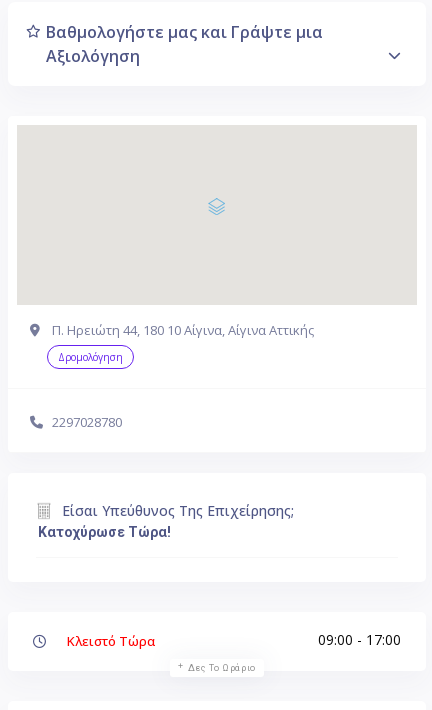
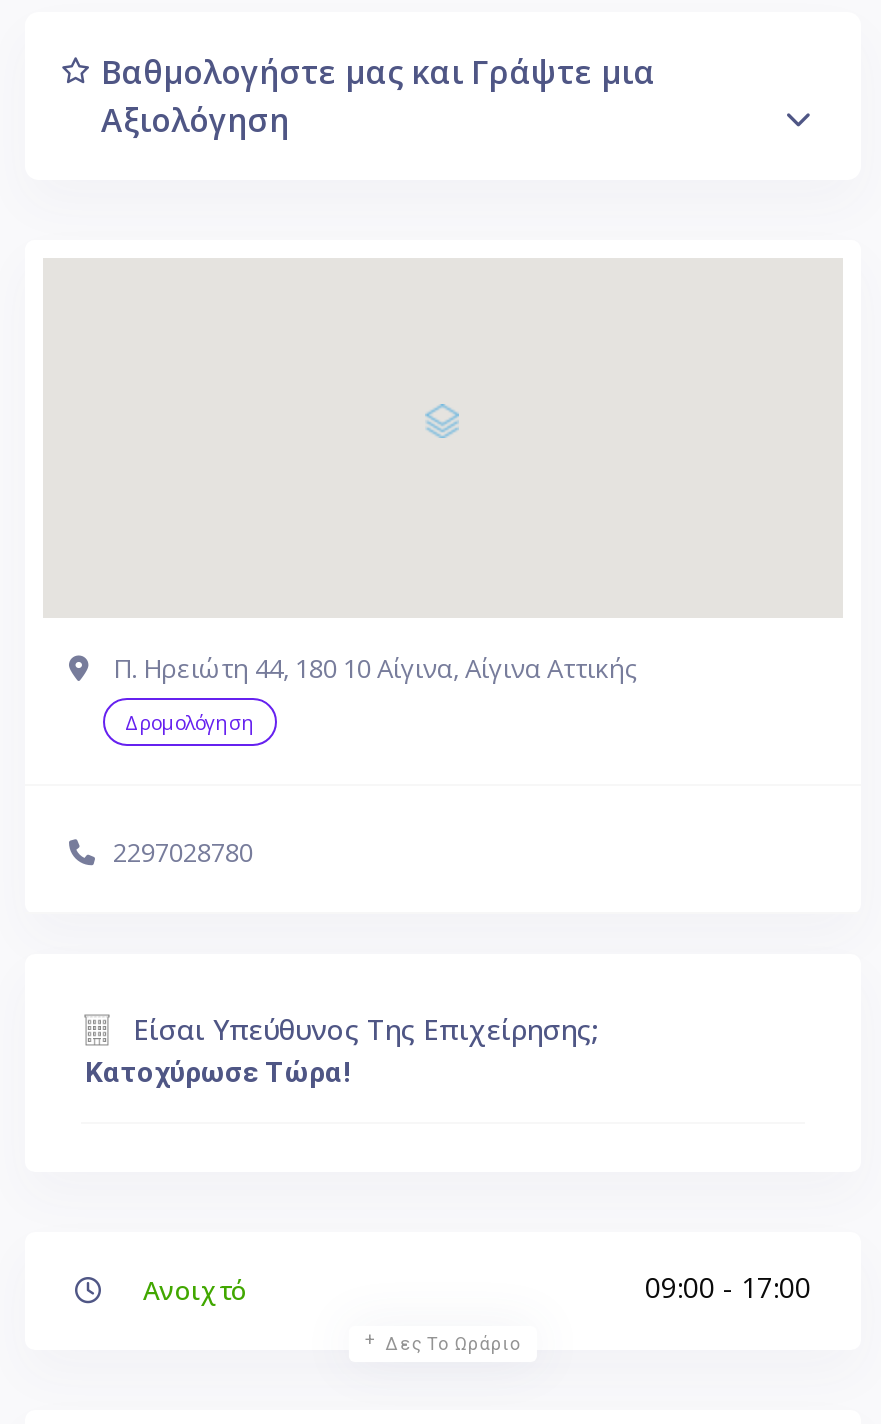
- Κλειστό Τώρα
+ Ανοιχτό
